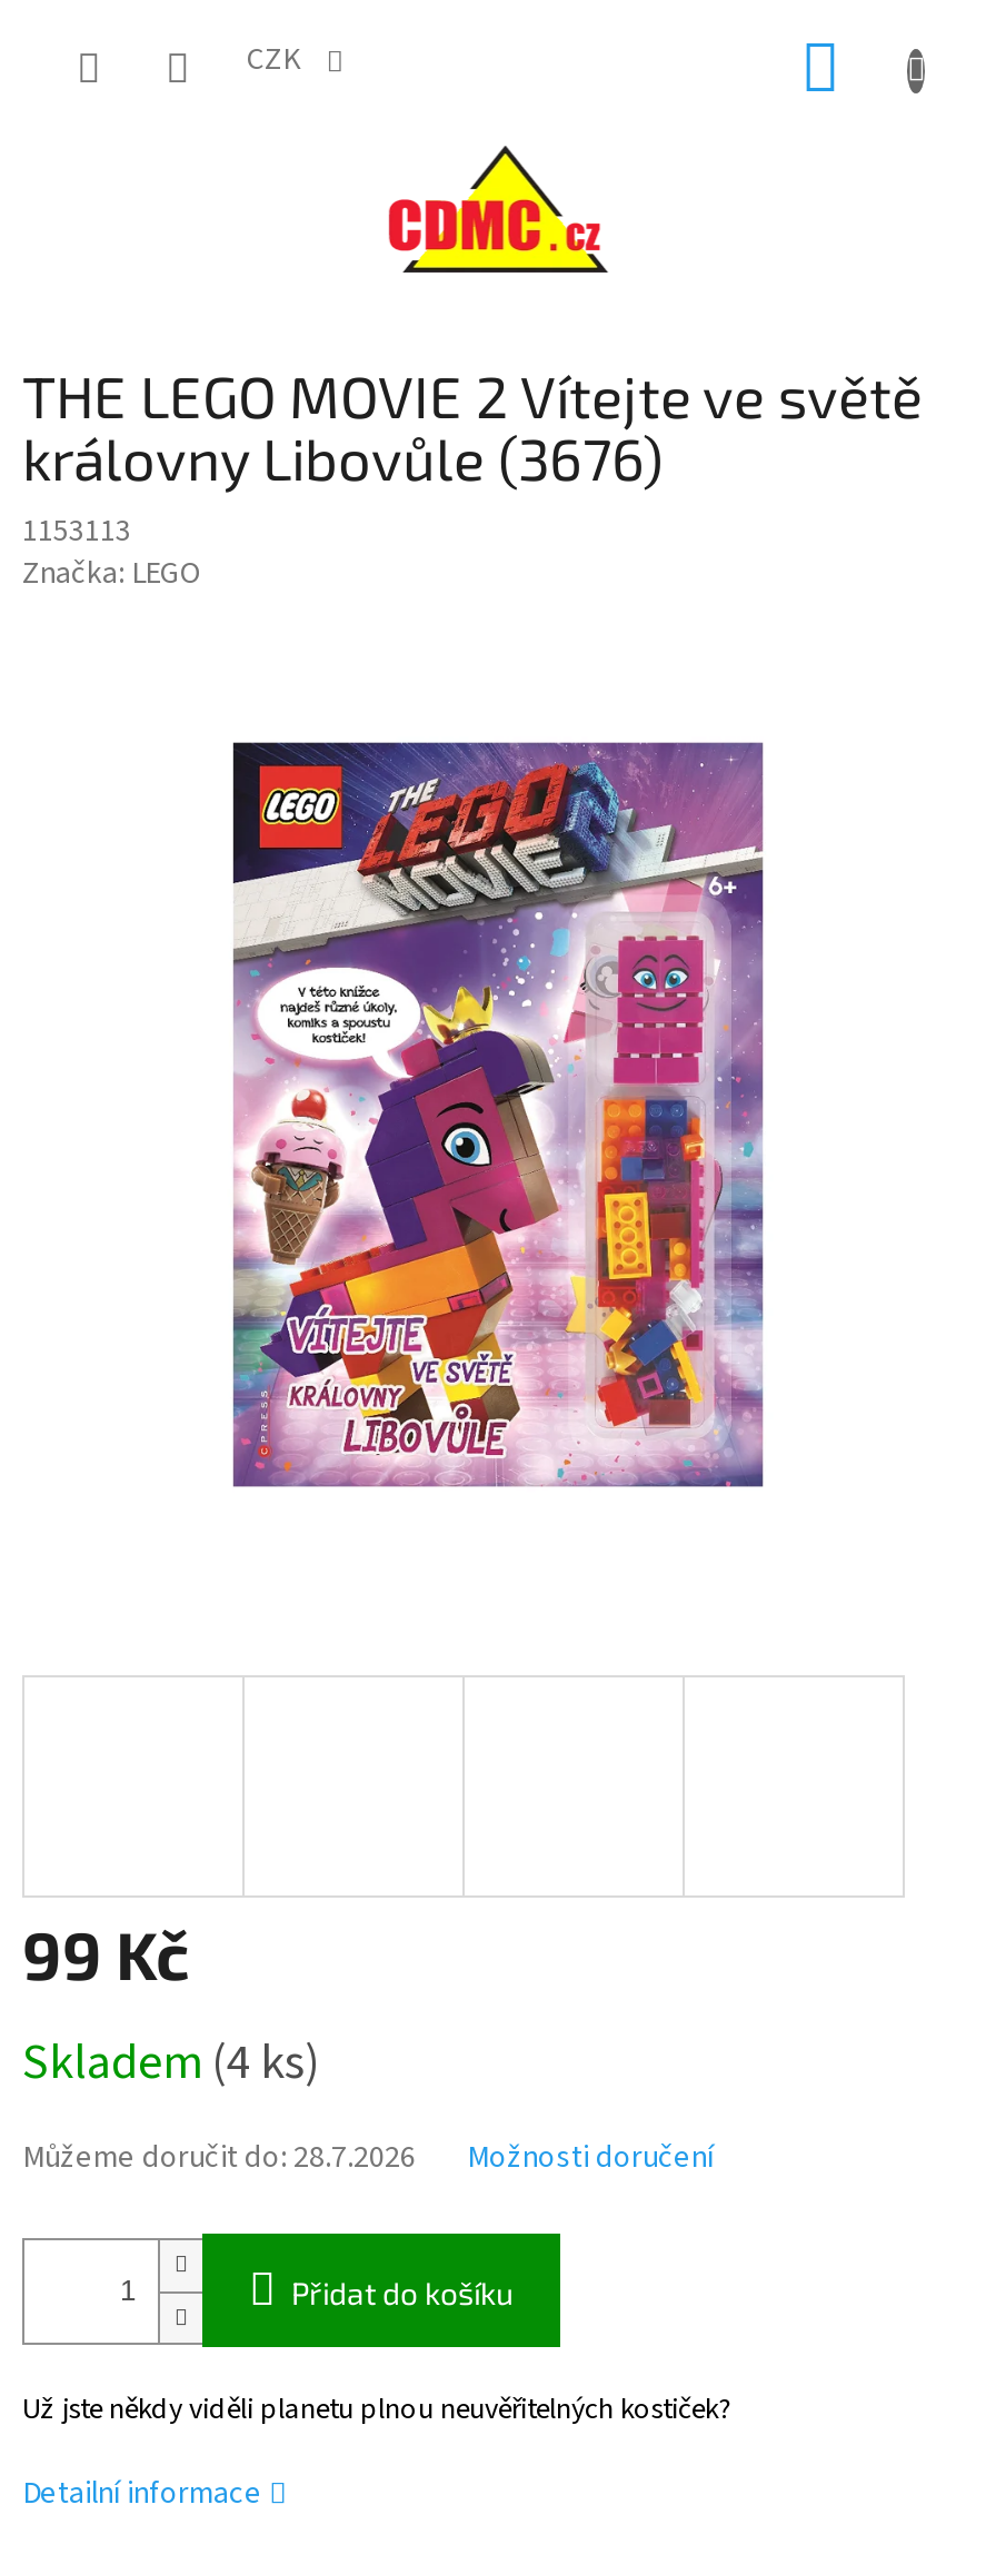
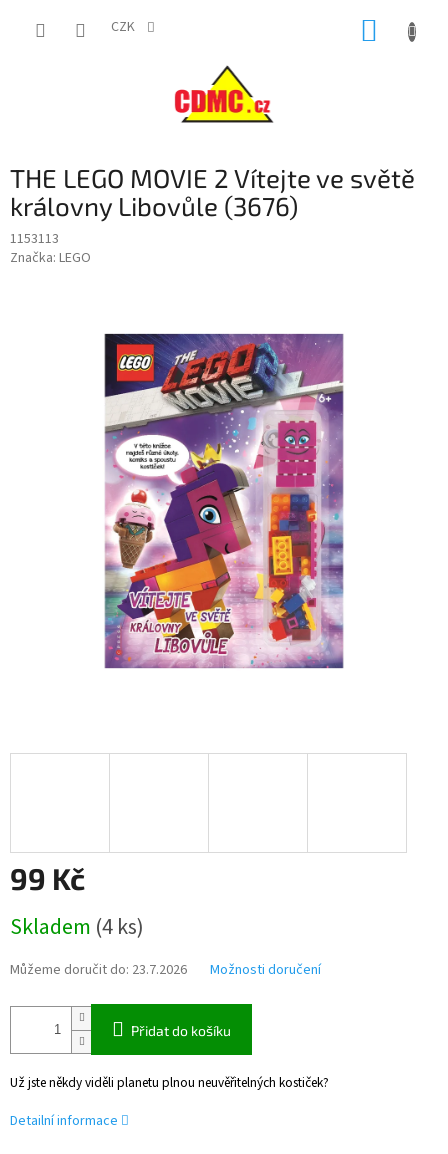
- Můžeme doručit do: 28.7.2026
+ Můžeme doručit do: 23.7.2026
